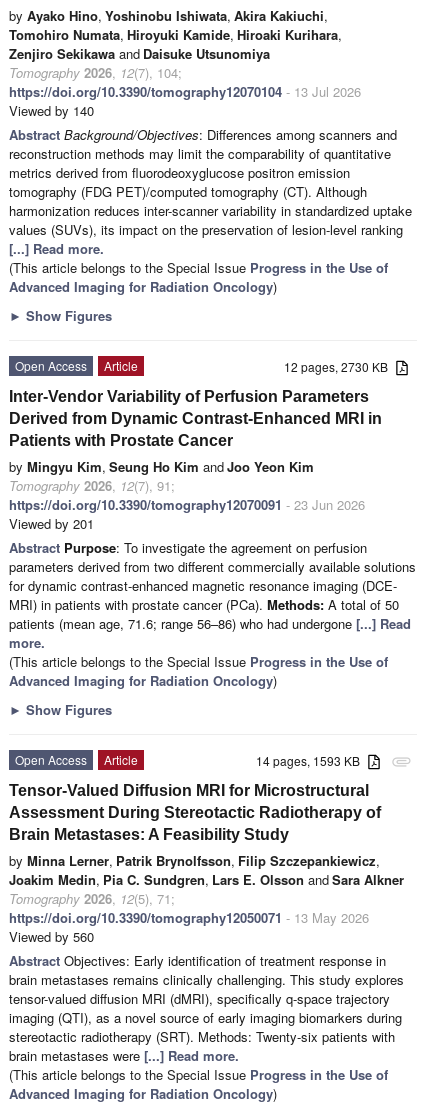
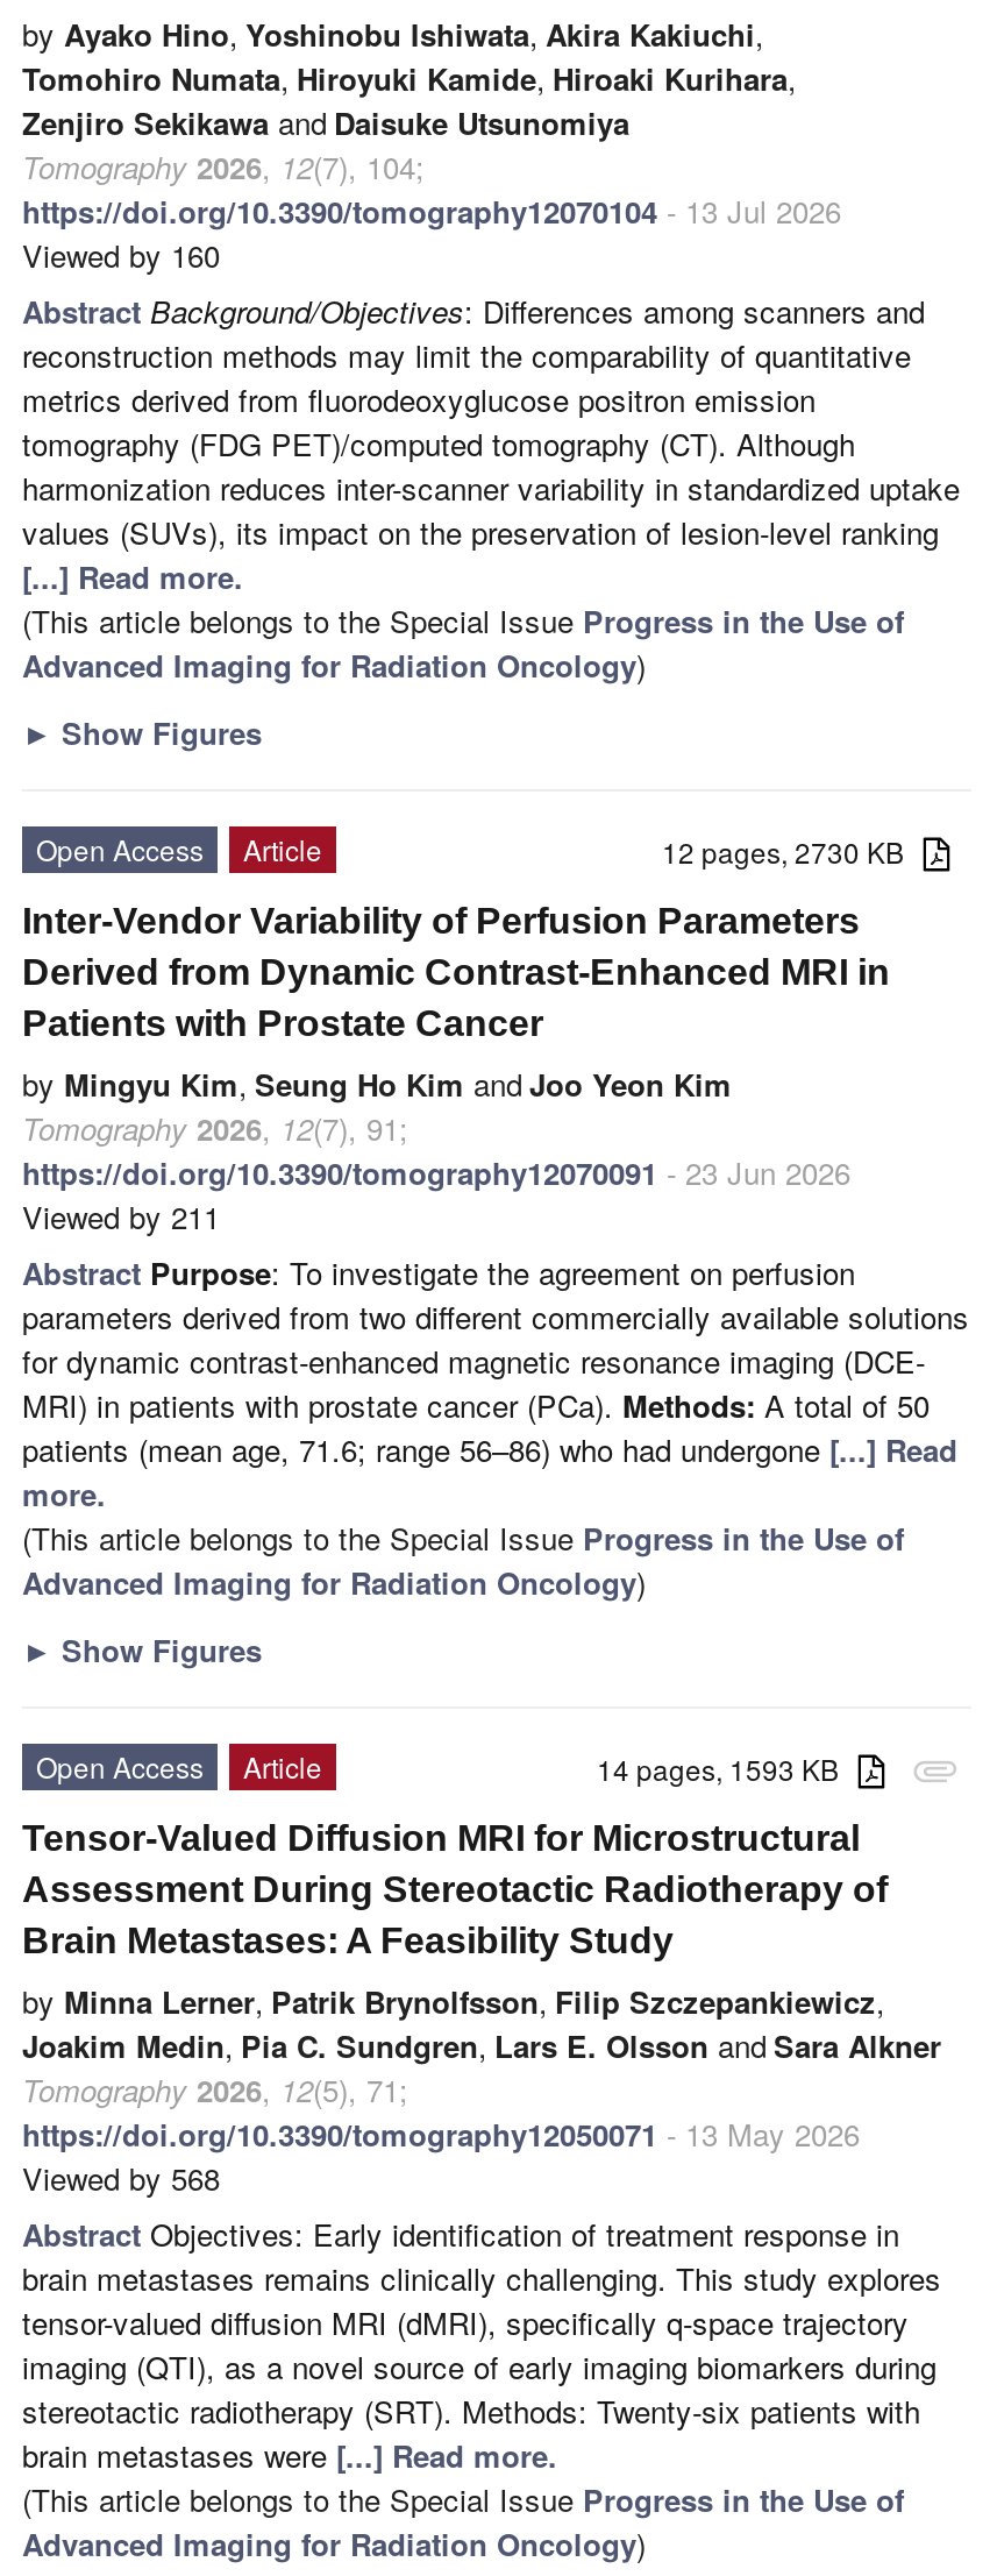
- Viewed by 140
+ Viewed by 160

- Viewed by 201
+ Viewed by 211

- Viewed by 560
+ Viewed by 568
